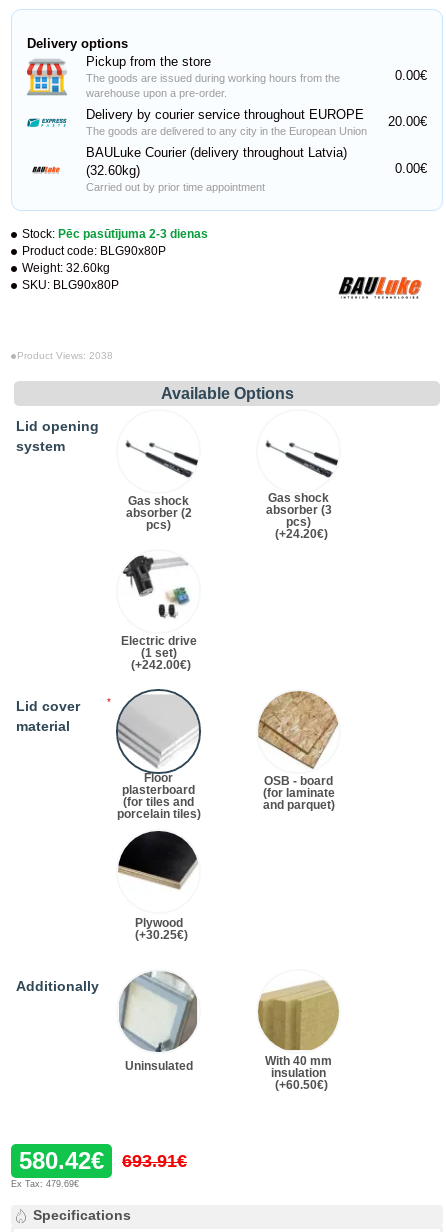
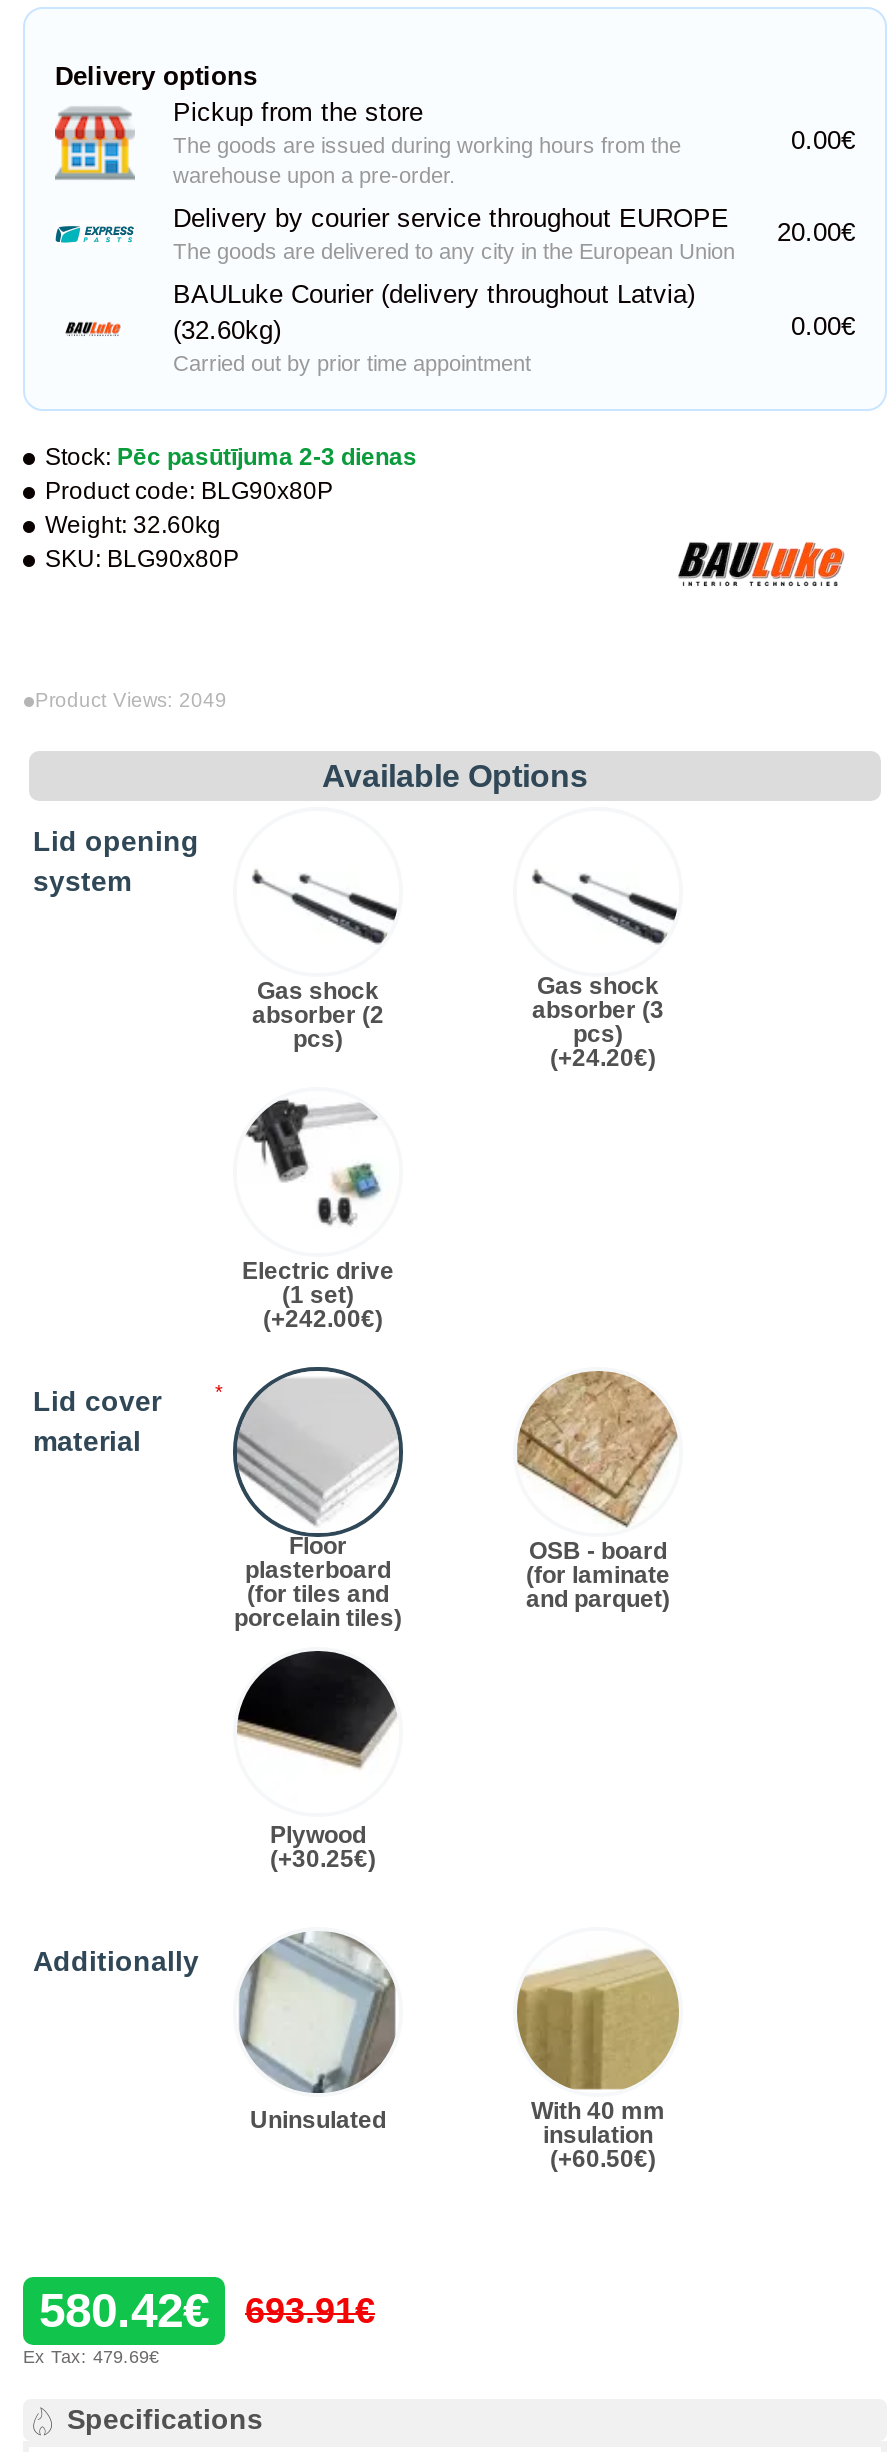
- Product Views: 2038
+ Product Views: 2049
